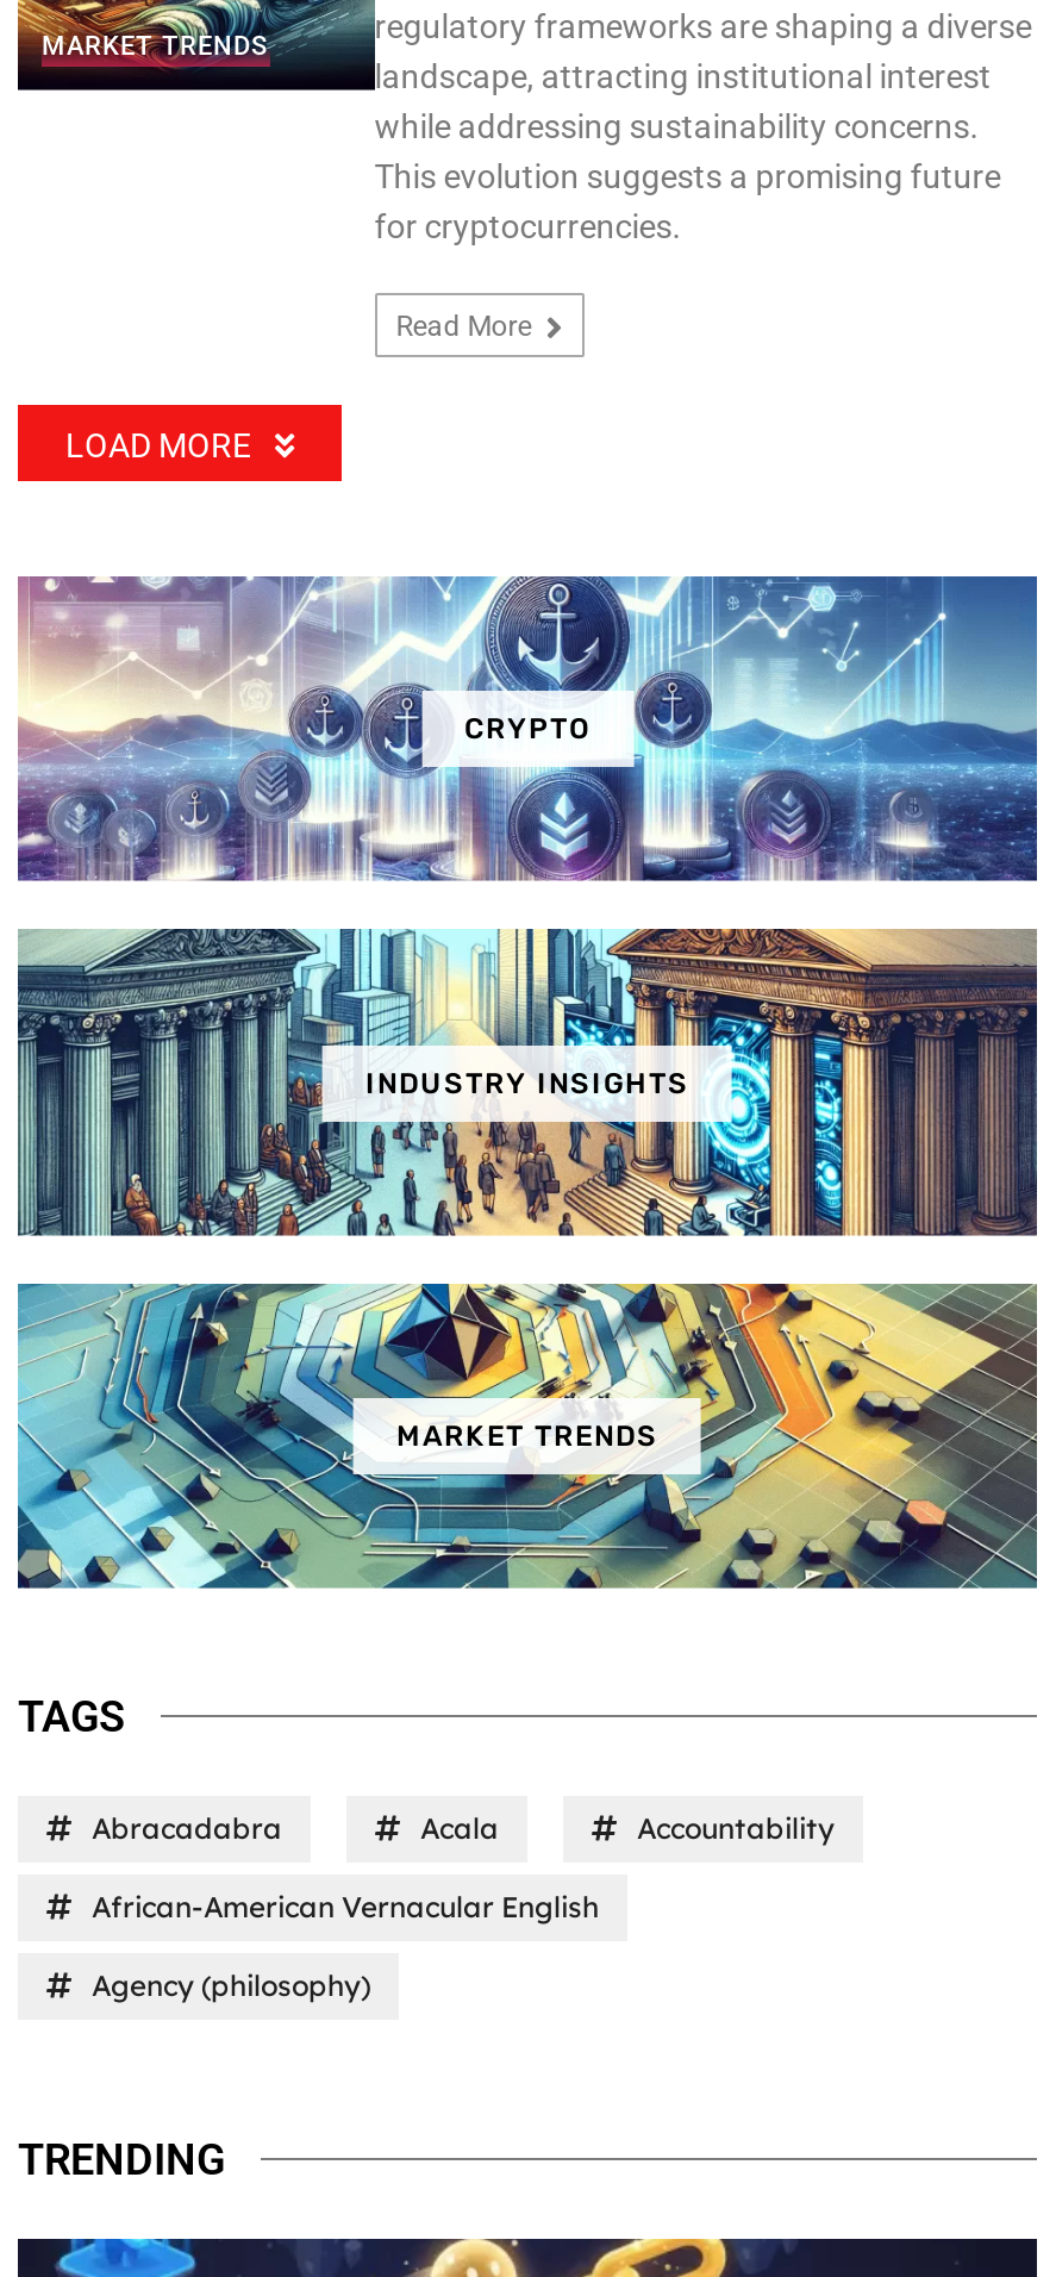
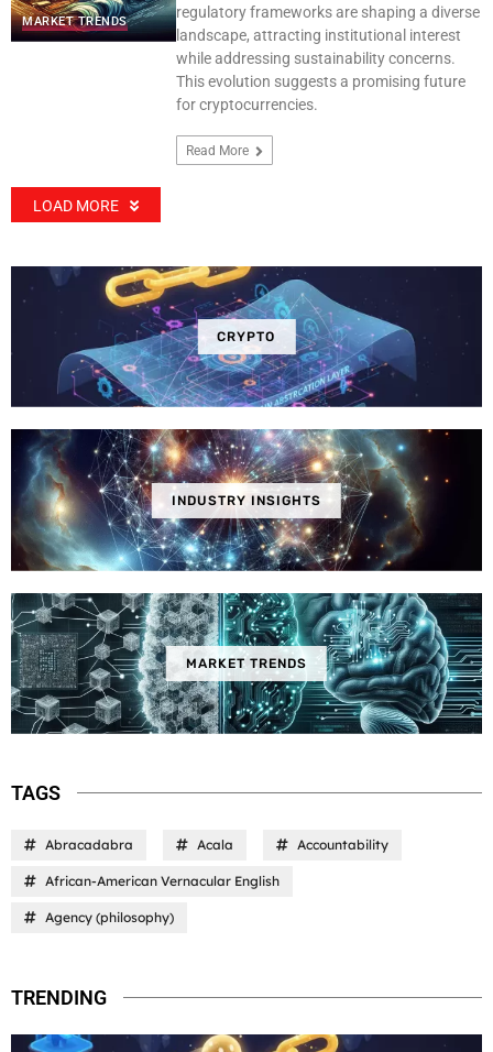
- [image]
+ [image]

- [image]
+ [image]

- [image]
+ [image]
